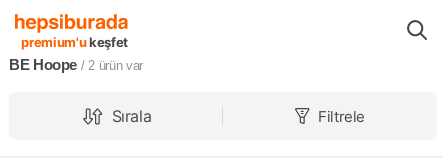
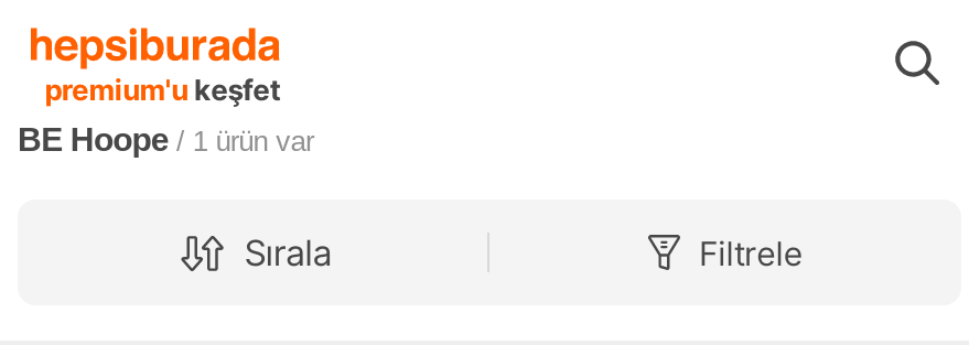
- BE Hoope / 2 ürün var
+ BE Hoope / 1 ürün var
